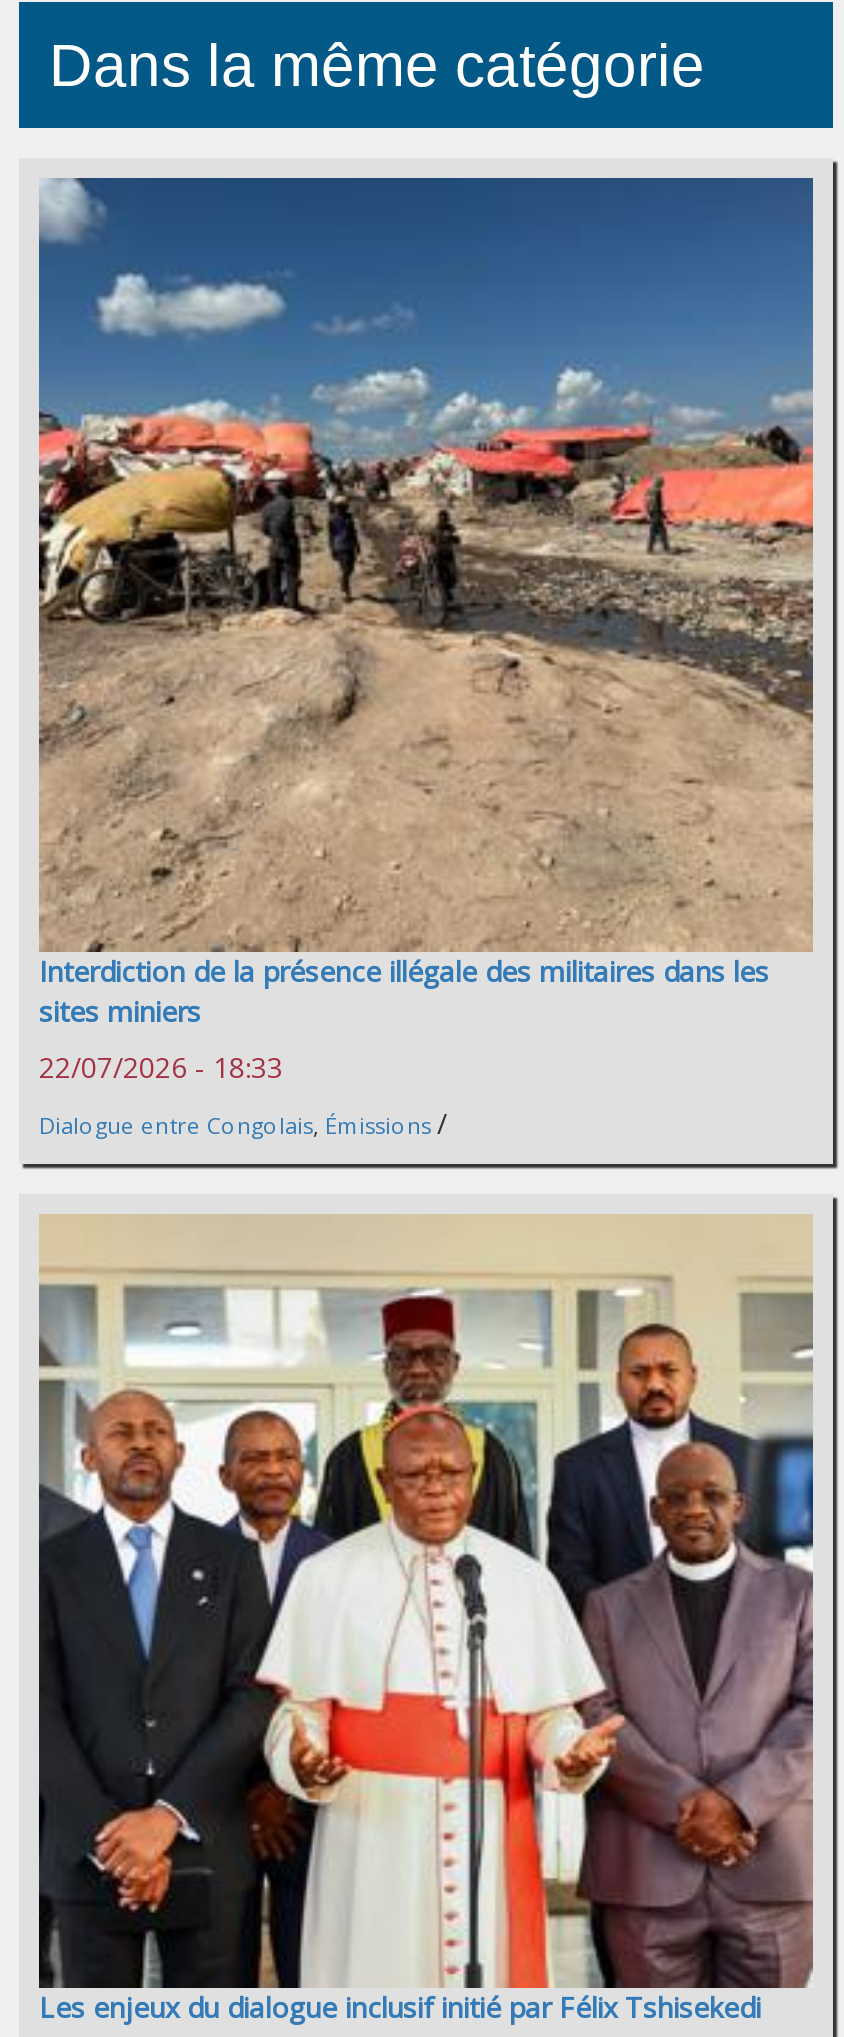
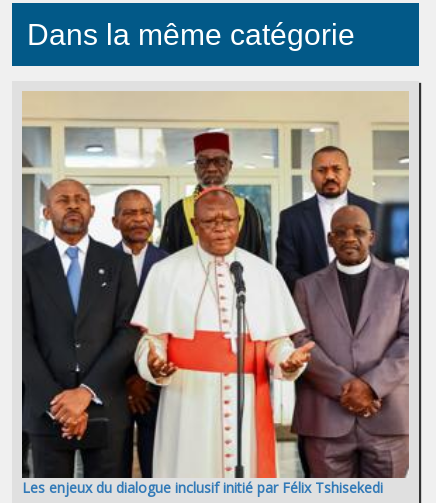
- [image]
- Interdiction de la présence illégale des militaires dans les
- sites miniers
- 22/07/2026 - 18:33
- Dialogue entre Congolais, Émissions /
